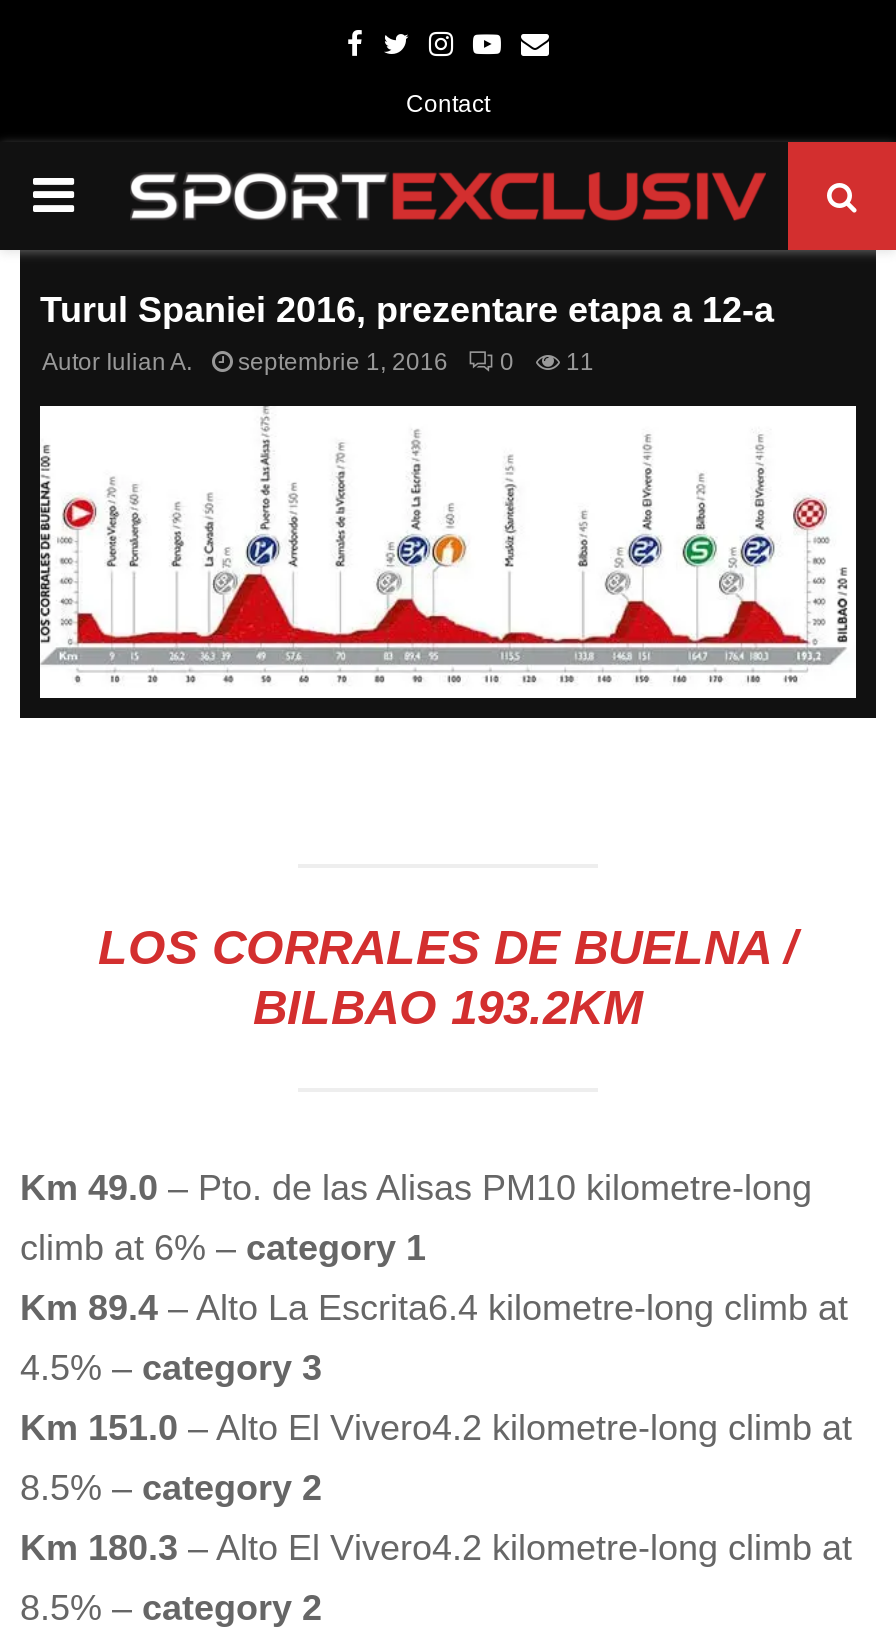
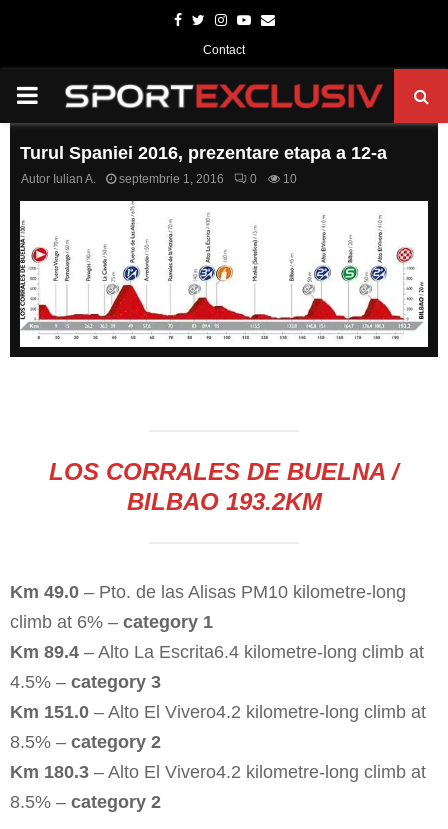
- Autor Iulian A. septembrie 1, 2016 0 11
+ Autor Iulian A. septembrie 1, 2016 0 10
